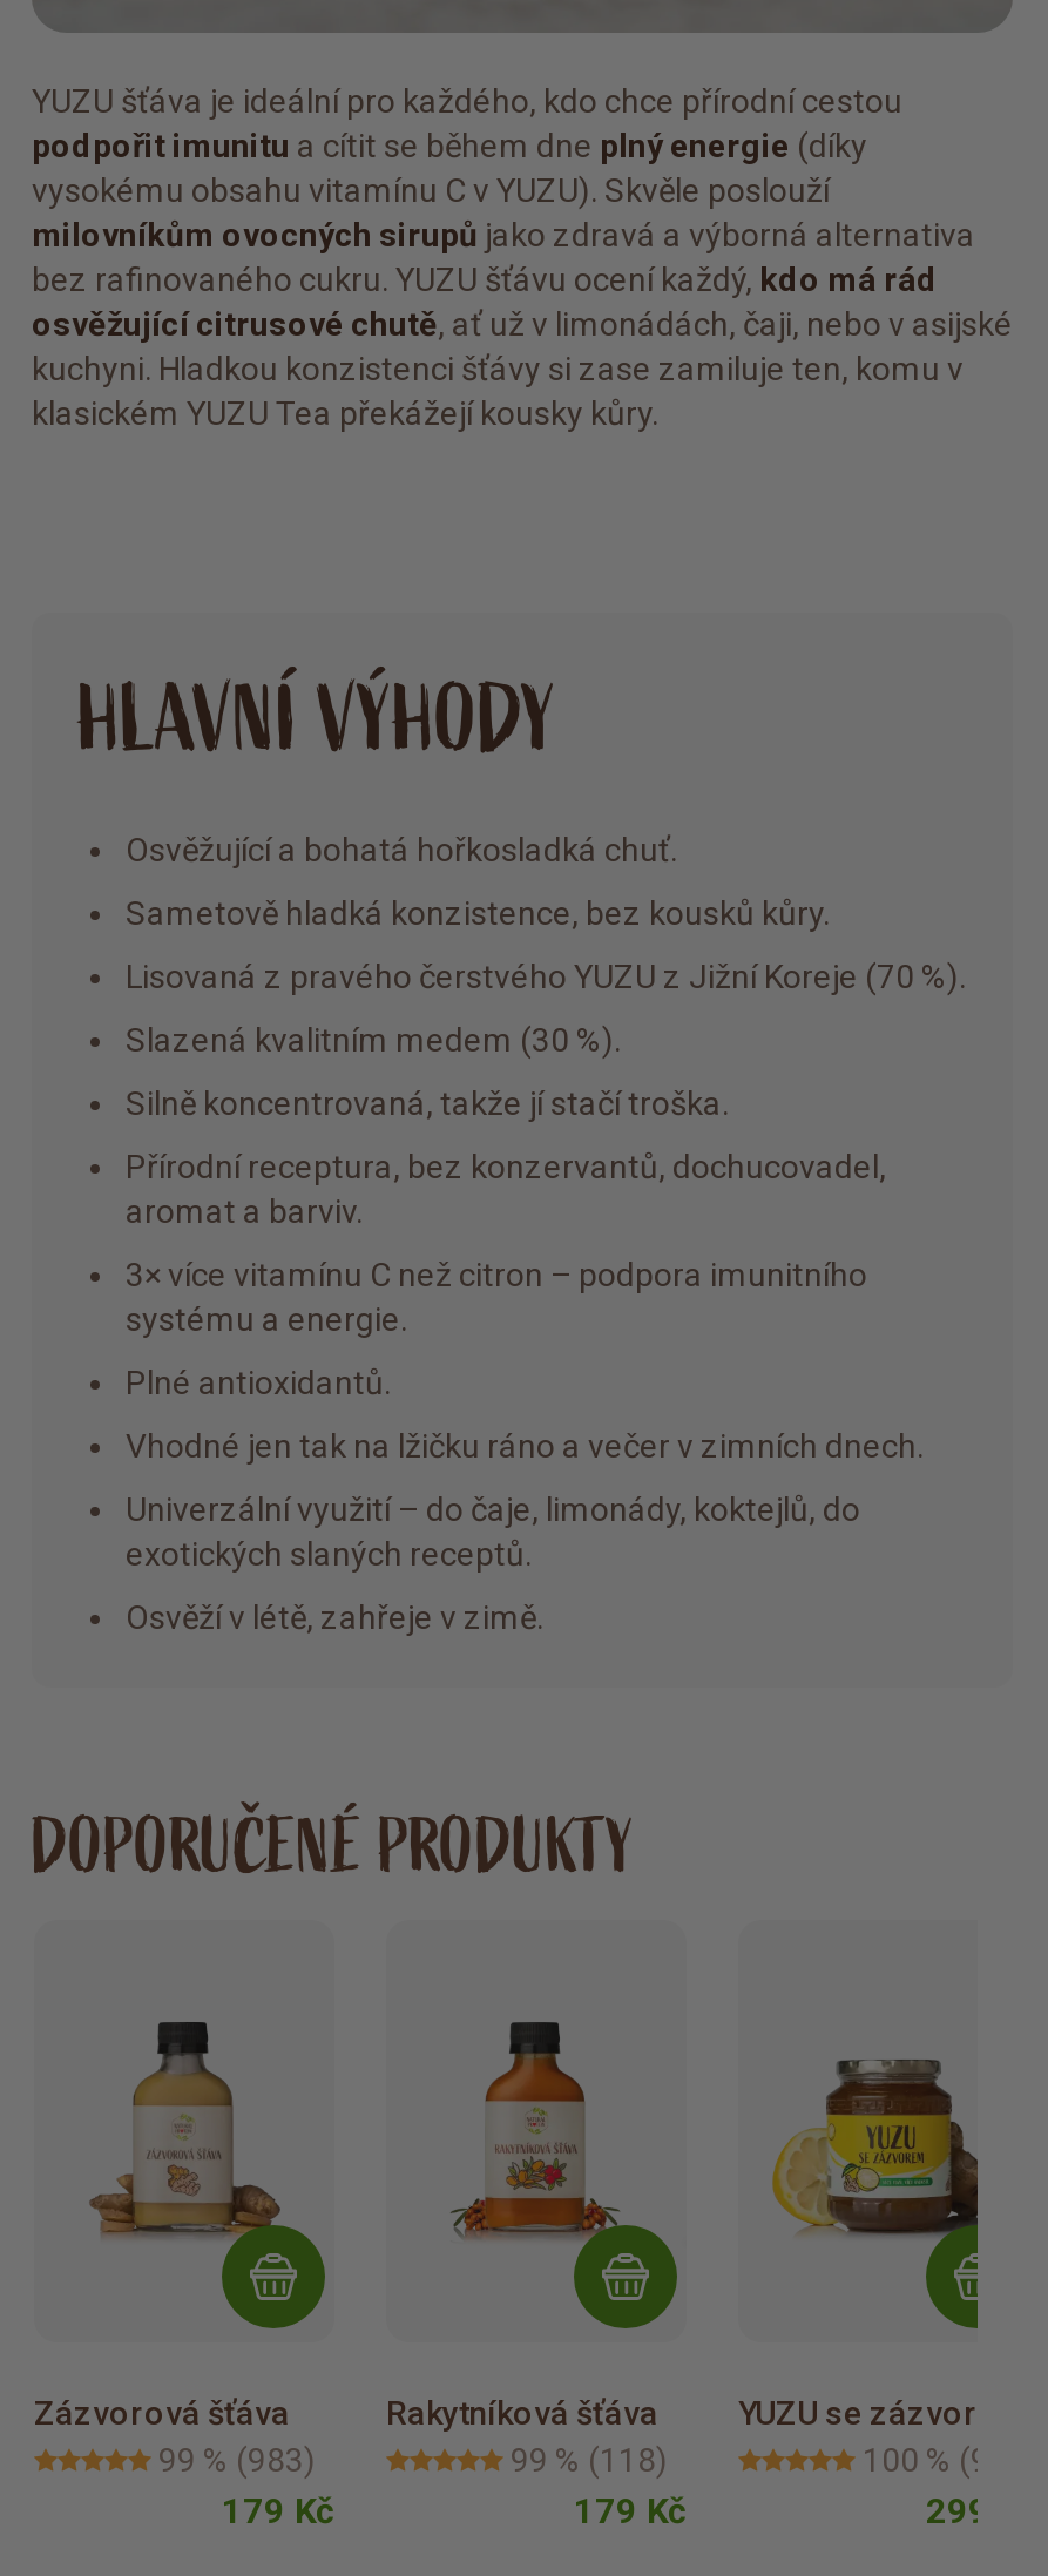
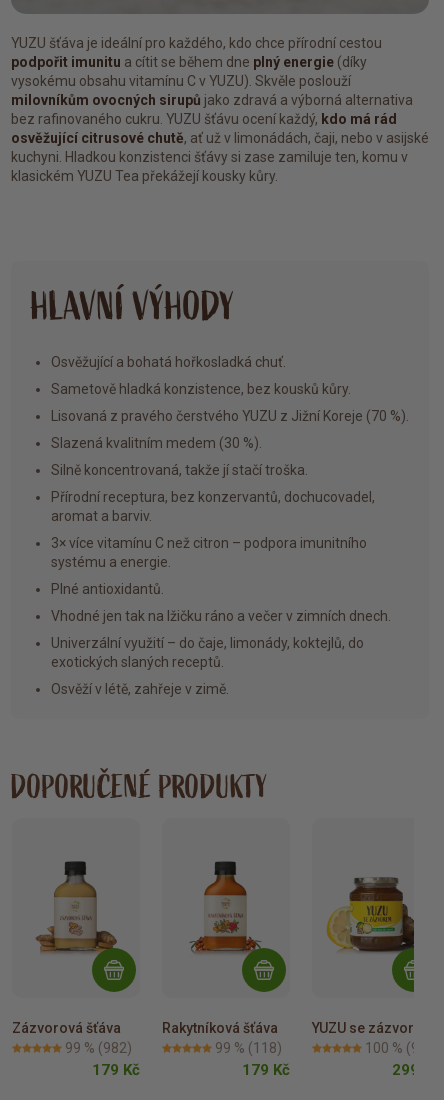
- 99 % (983)
+ 99 % (982)
